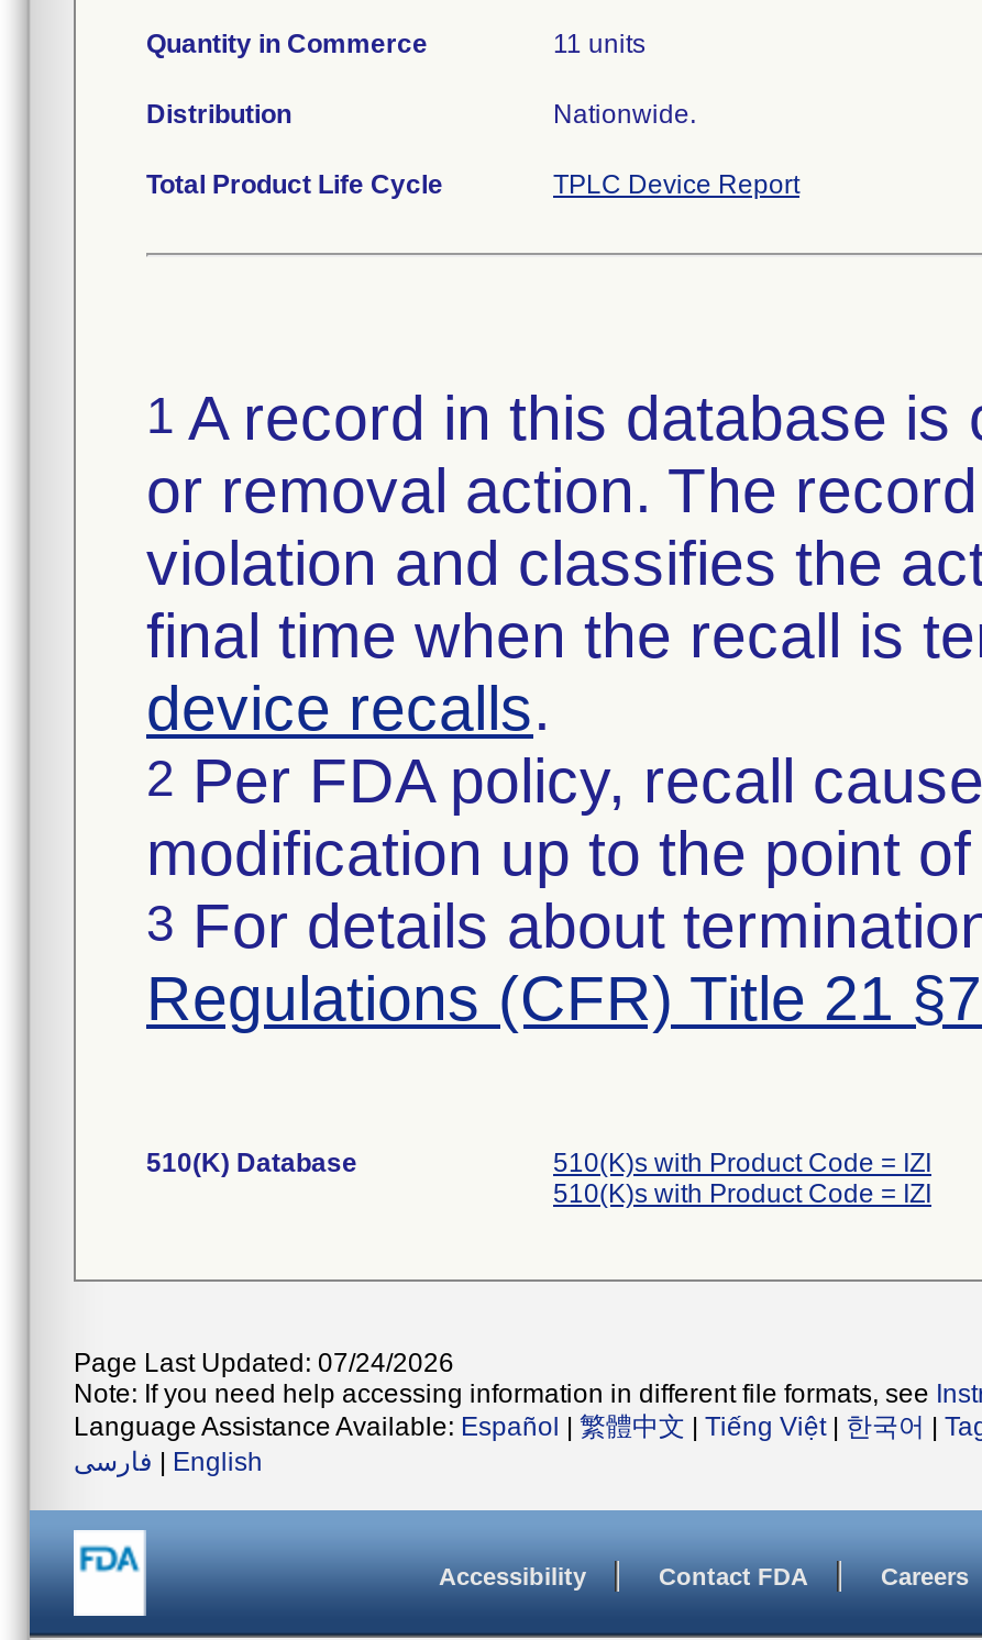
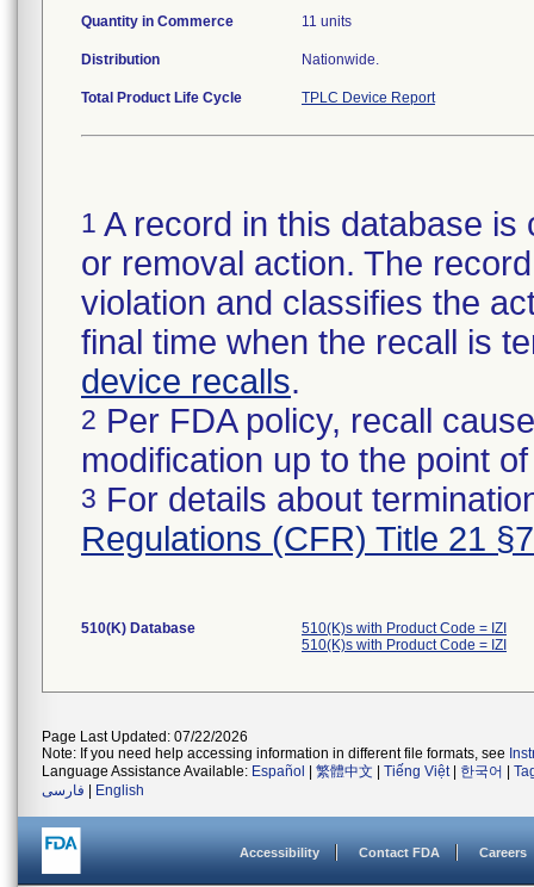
- Page Last Updated: 07/24/2026
+ Page Last Updated: 07/22/2026
